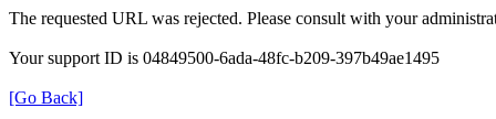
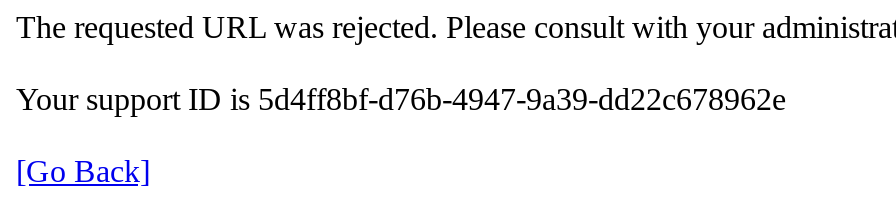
- Your support ID is 04849500-6ada-48fc-b209-397b49ae1495
+ Your support ID is 5d4ff8bf-d76b-4947-9a39-dd22c678962e
